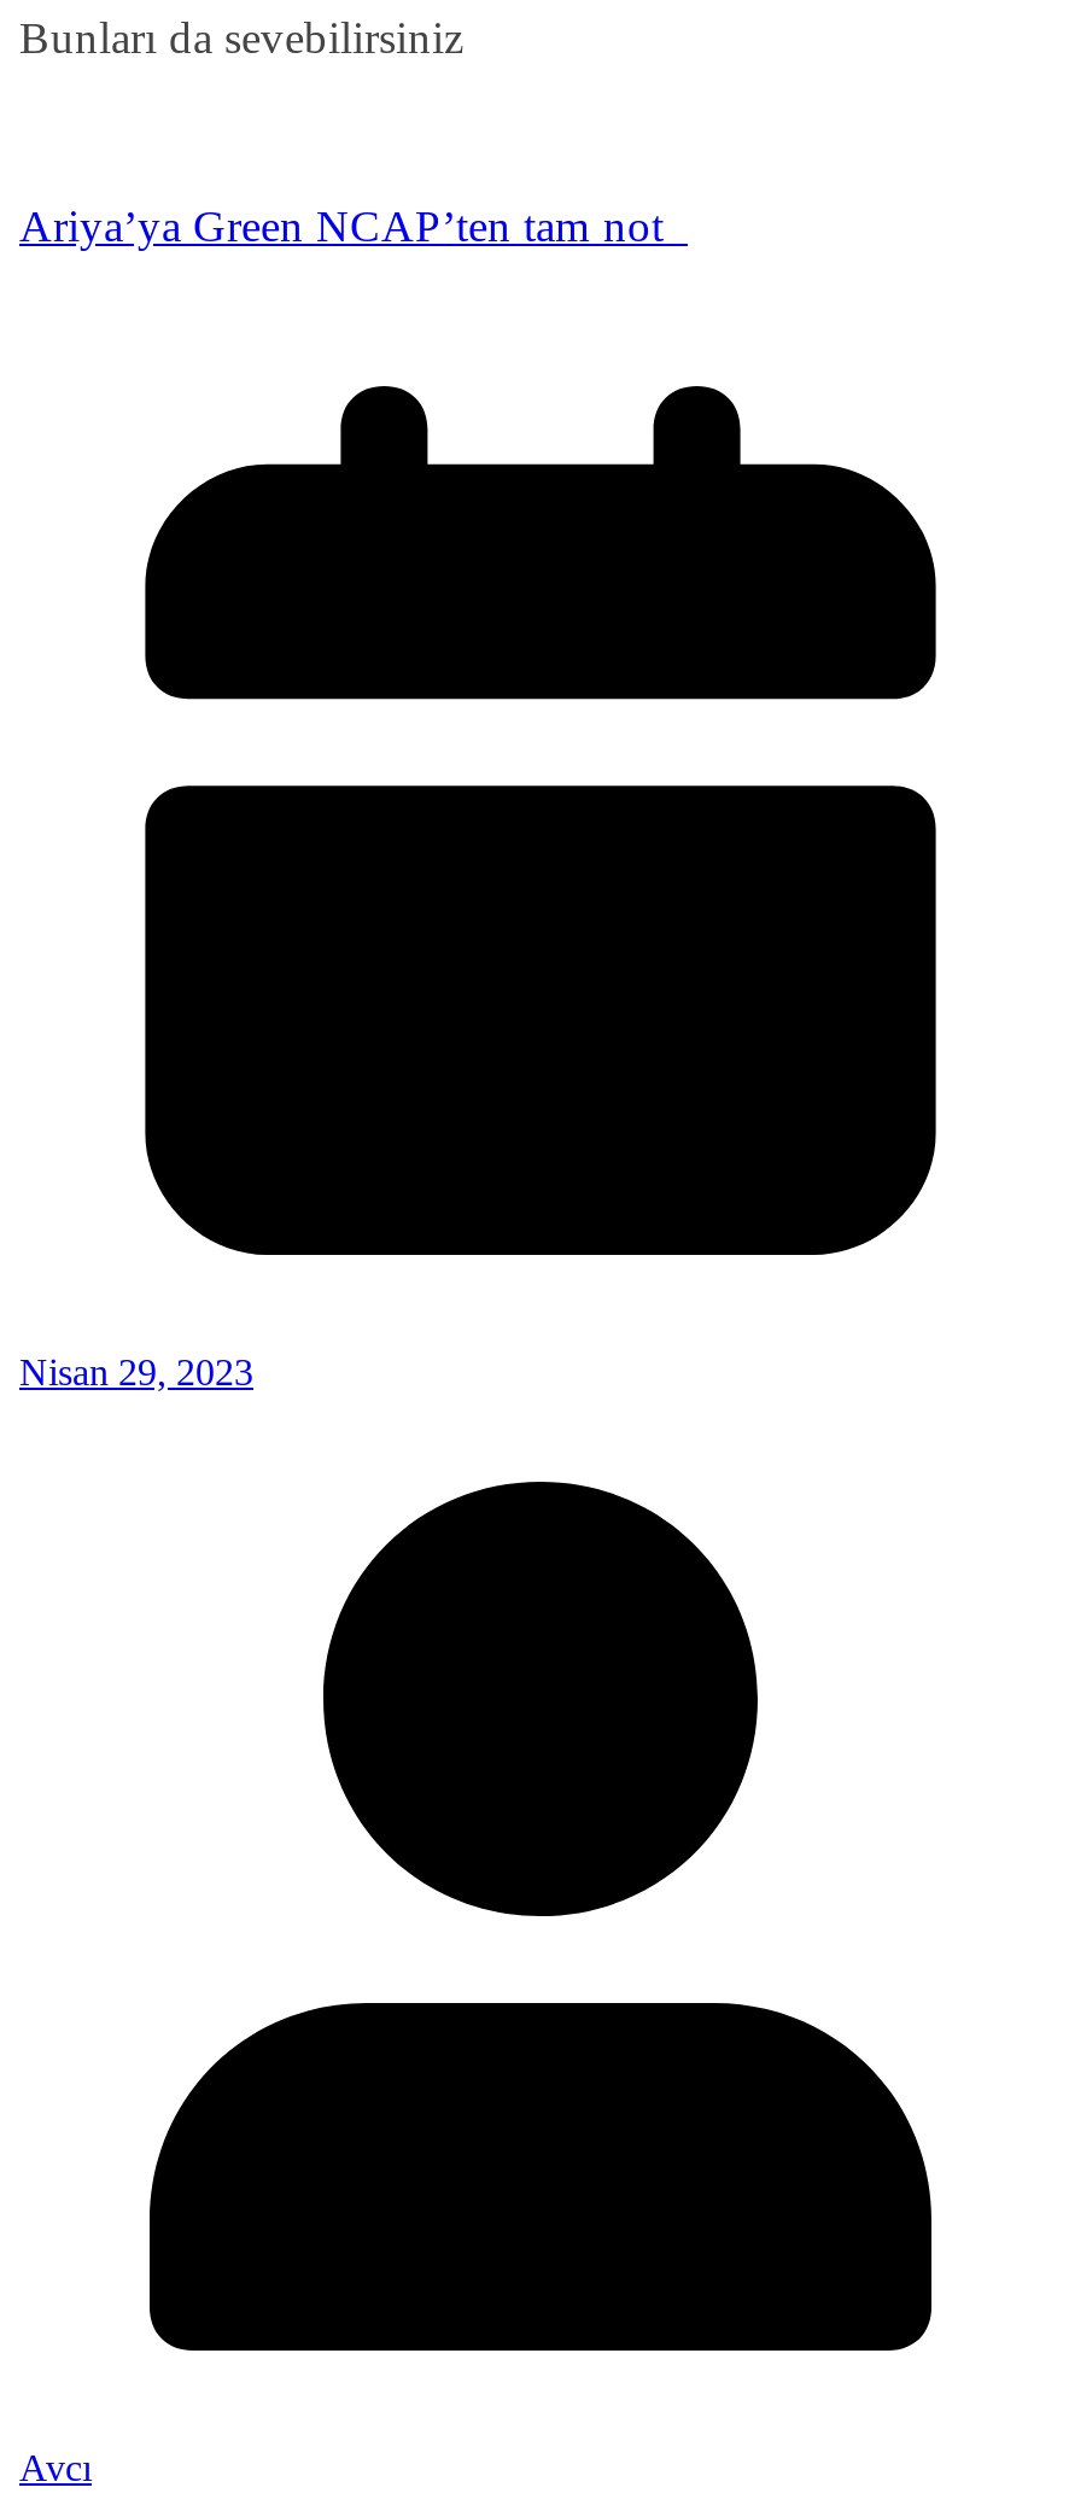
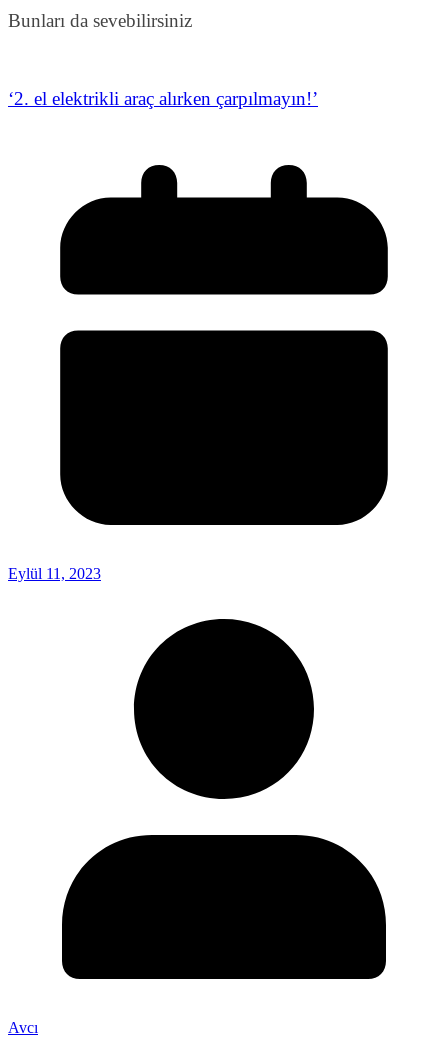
- Ariya’ya Green NCAP’ten tam not
+ ‘2. el elektrikli araç alırken çarpılmayın!’

- Nisan 29, 2023
+ Eylül 11, 2023
